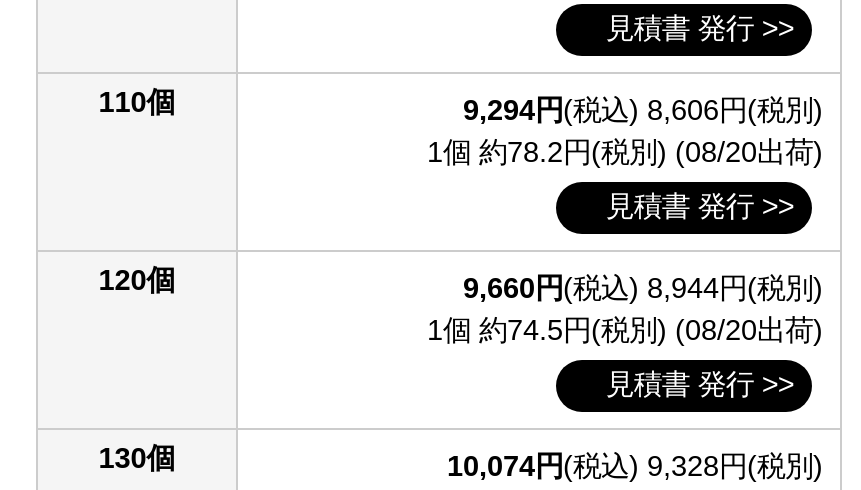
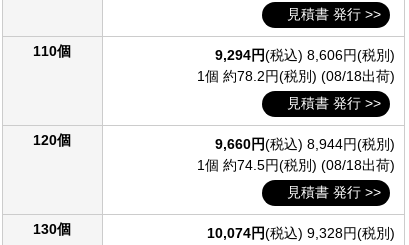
- 1個 約78.2円(税別) (08/20出荷)
+ 1個 約78.2円(税別) (08/18出荷)

- 1個 約74.5円(税別) (08/20出荷)
+ 1個 約74.5円(税別) (08/18出荷)
